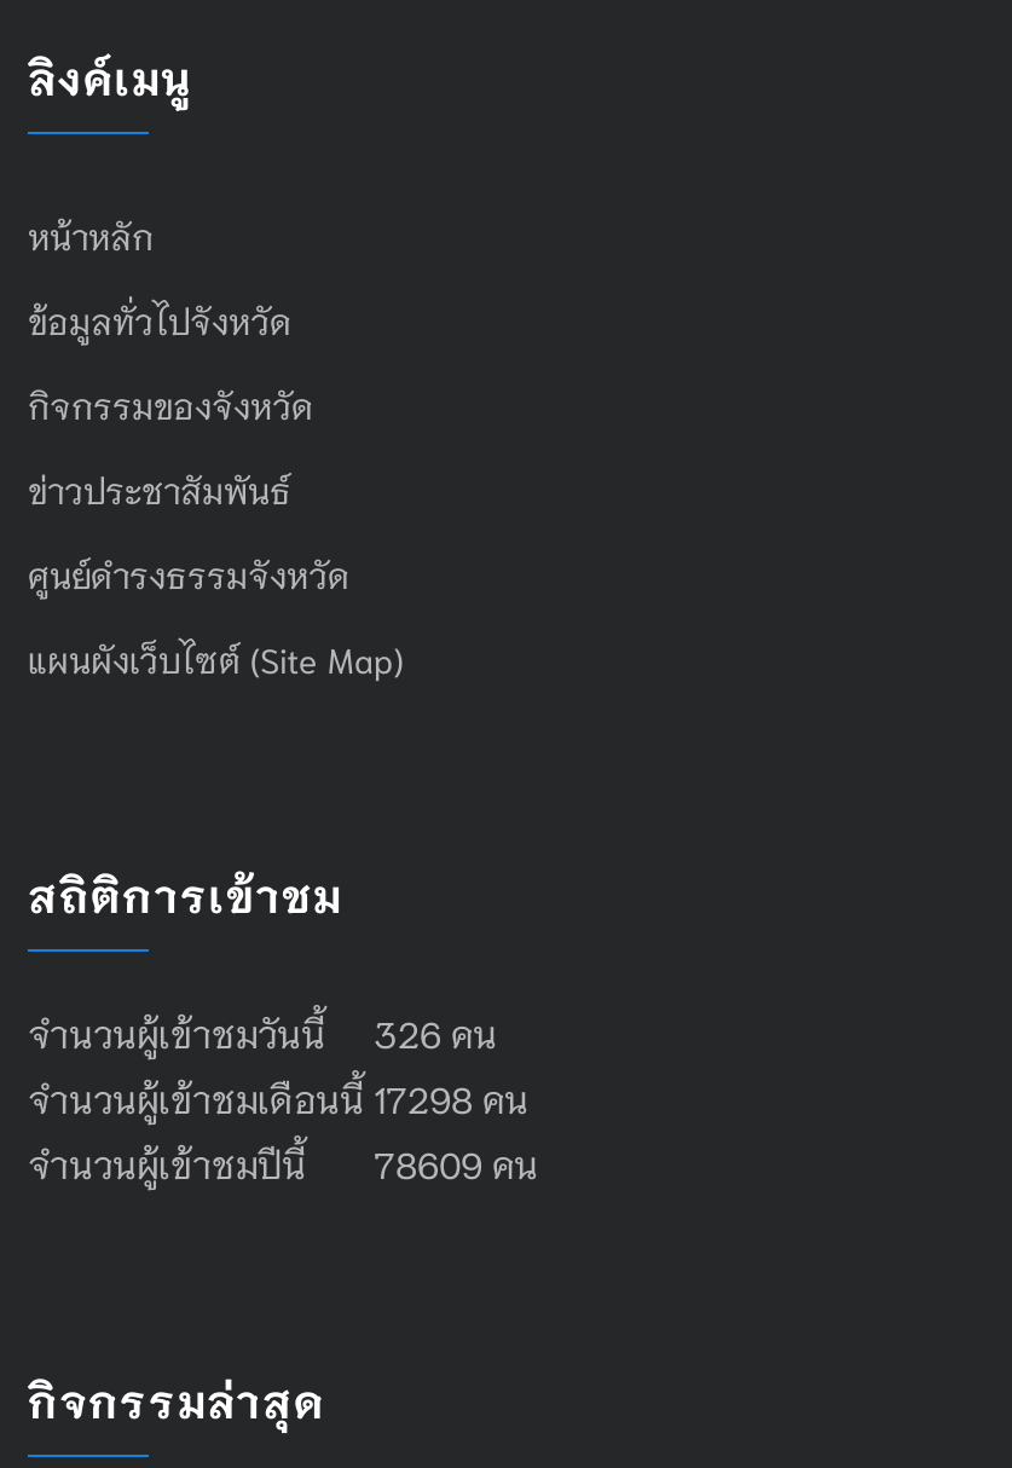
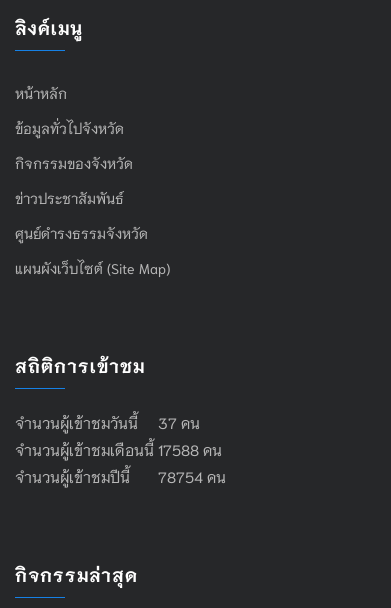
- จำนวนผู้เข้าชมวันนี้ 326 คน
+ จำนวนผู้เข้าชมวันนี้ 37 คน

- จำนวนผู้เข้าชมเดือนนี้ 17298 คน
+ จำนวนผู้เข้าชมเดือนนี้ 17588 คน

- จำนวนผู้เข้าชมปีนี้ 78609 คน
+ จำนวนผู้เข้าชมปีนี้ 78754 คน
